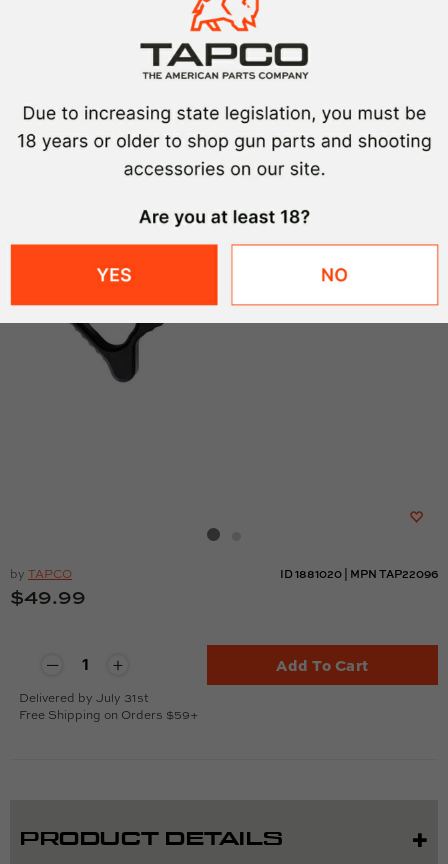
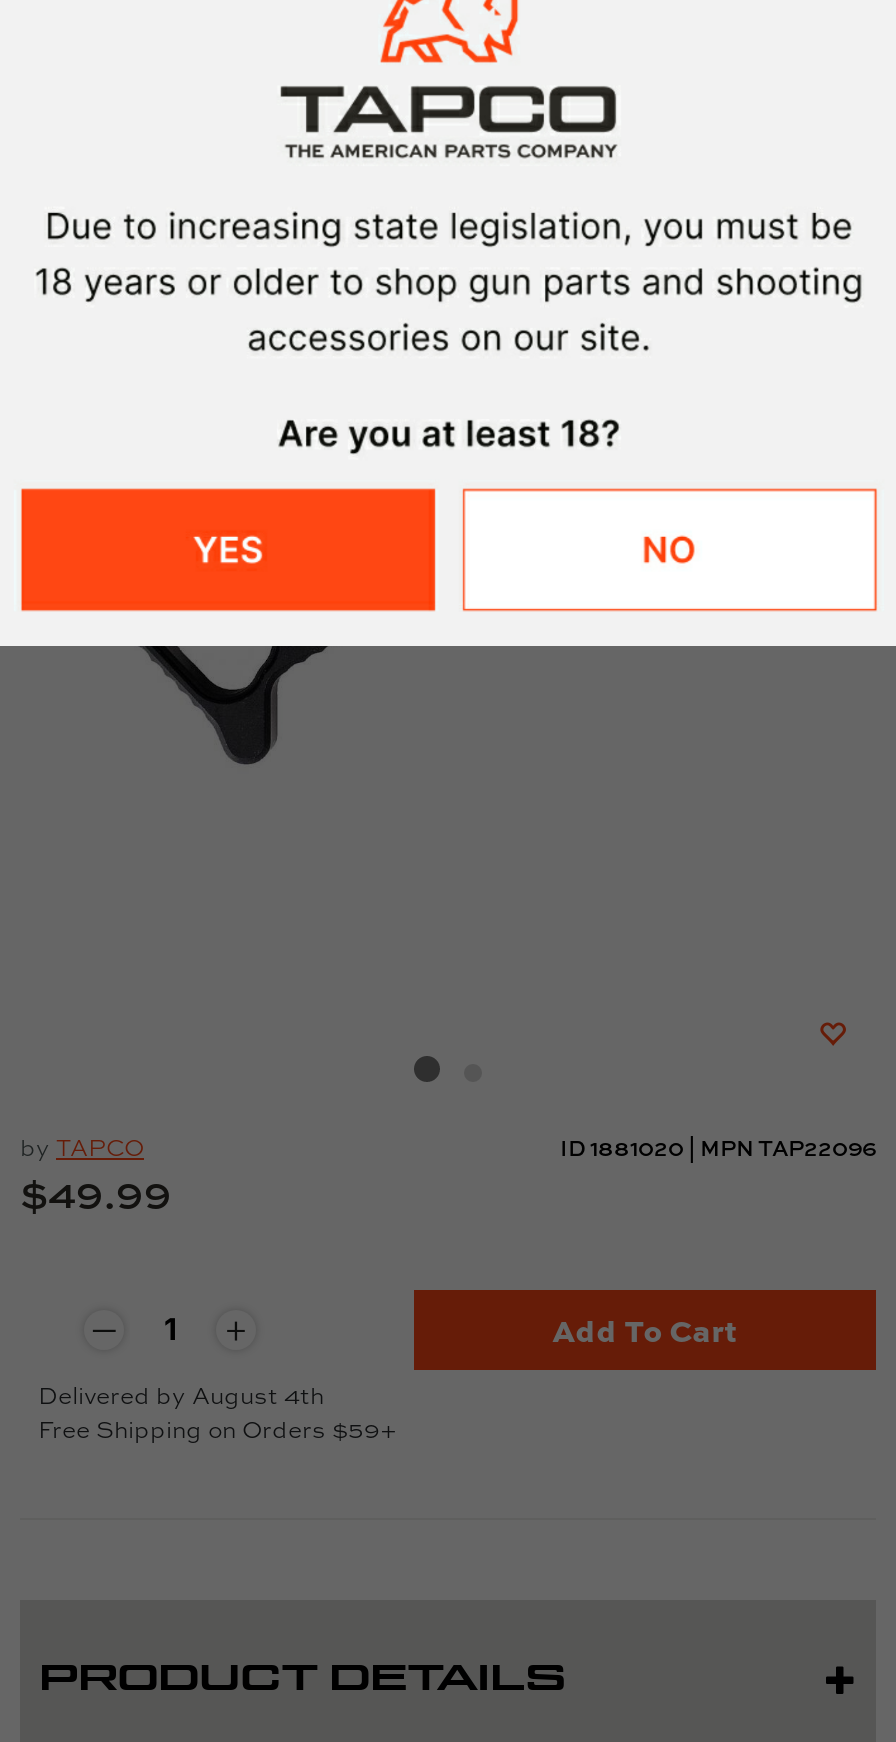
- Delivered by July 31st
+ Delivered by August 4th
